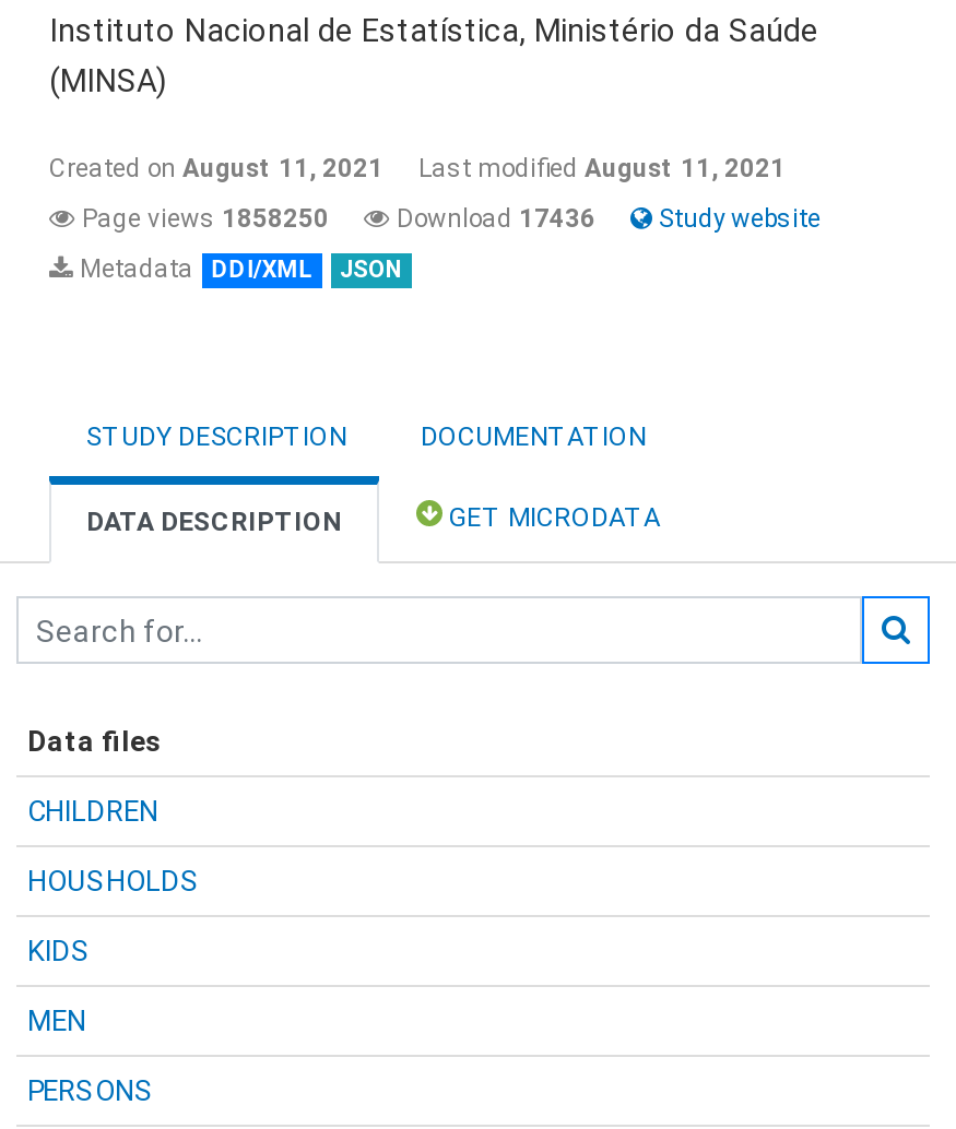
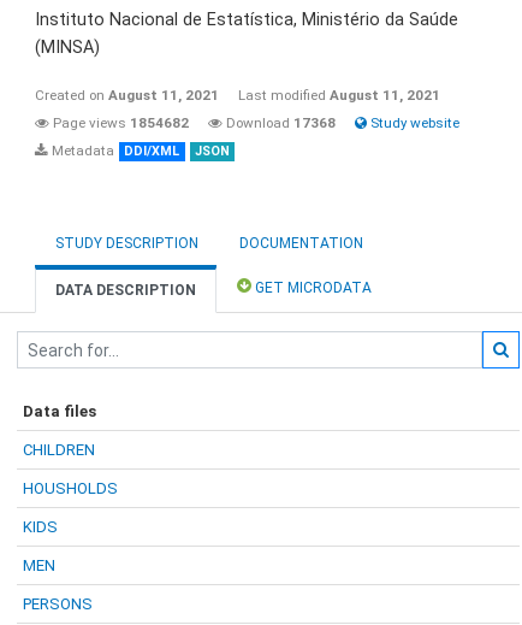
- Page views 1858250
+ Page views 1854682

- Download 17436
+ Download 17368
